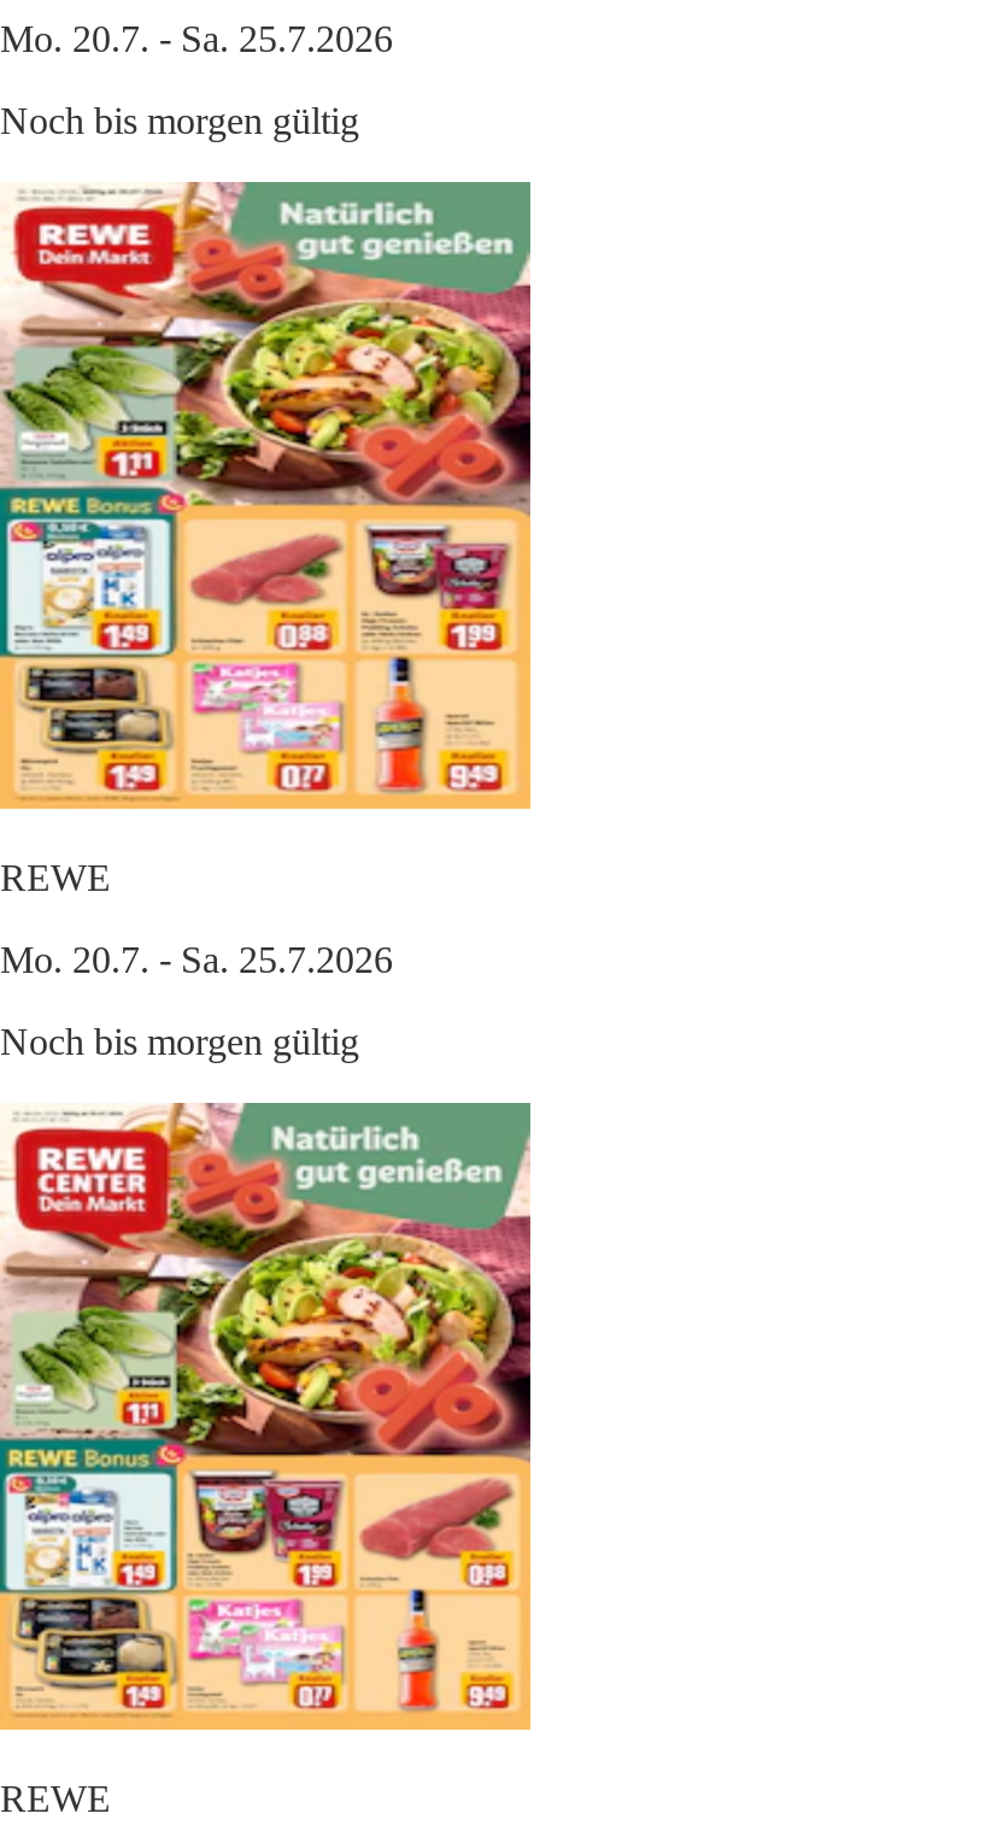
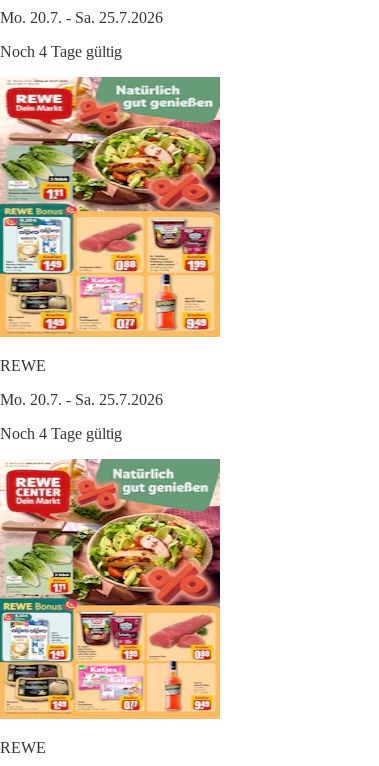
- Noch bis morgen gültig
+ Noch 4 Tage gültig

- Noch bis morgen gültig
+ Noch 4 Tage gültig
